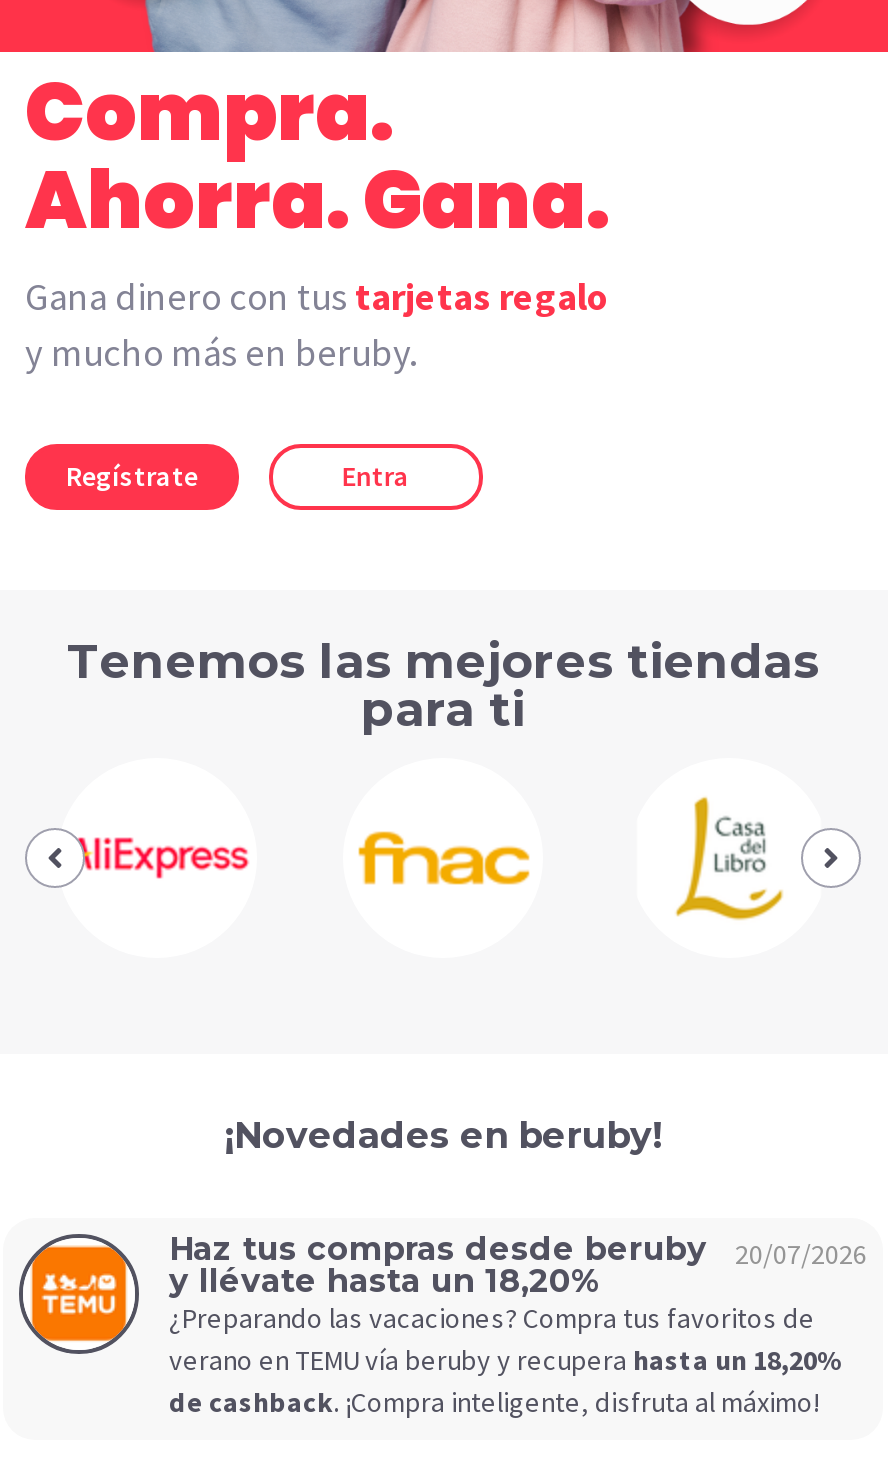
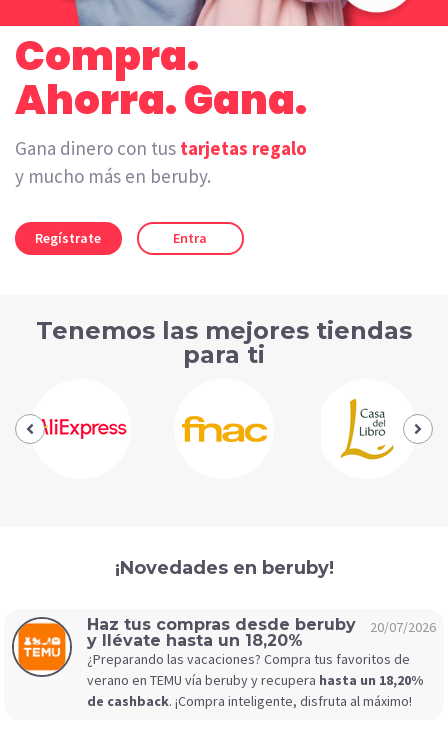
- Gana dinero con tus
+ Gana dinero con tus tarjetas regalo
